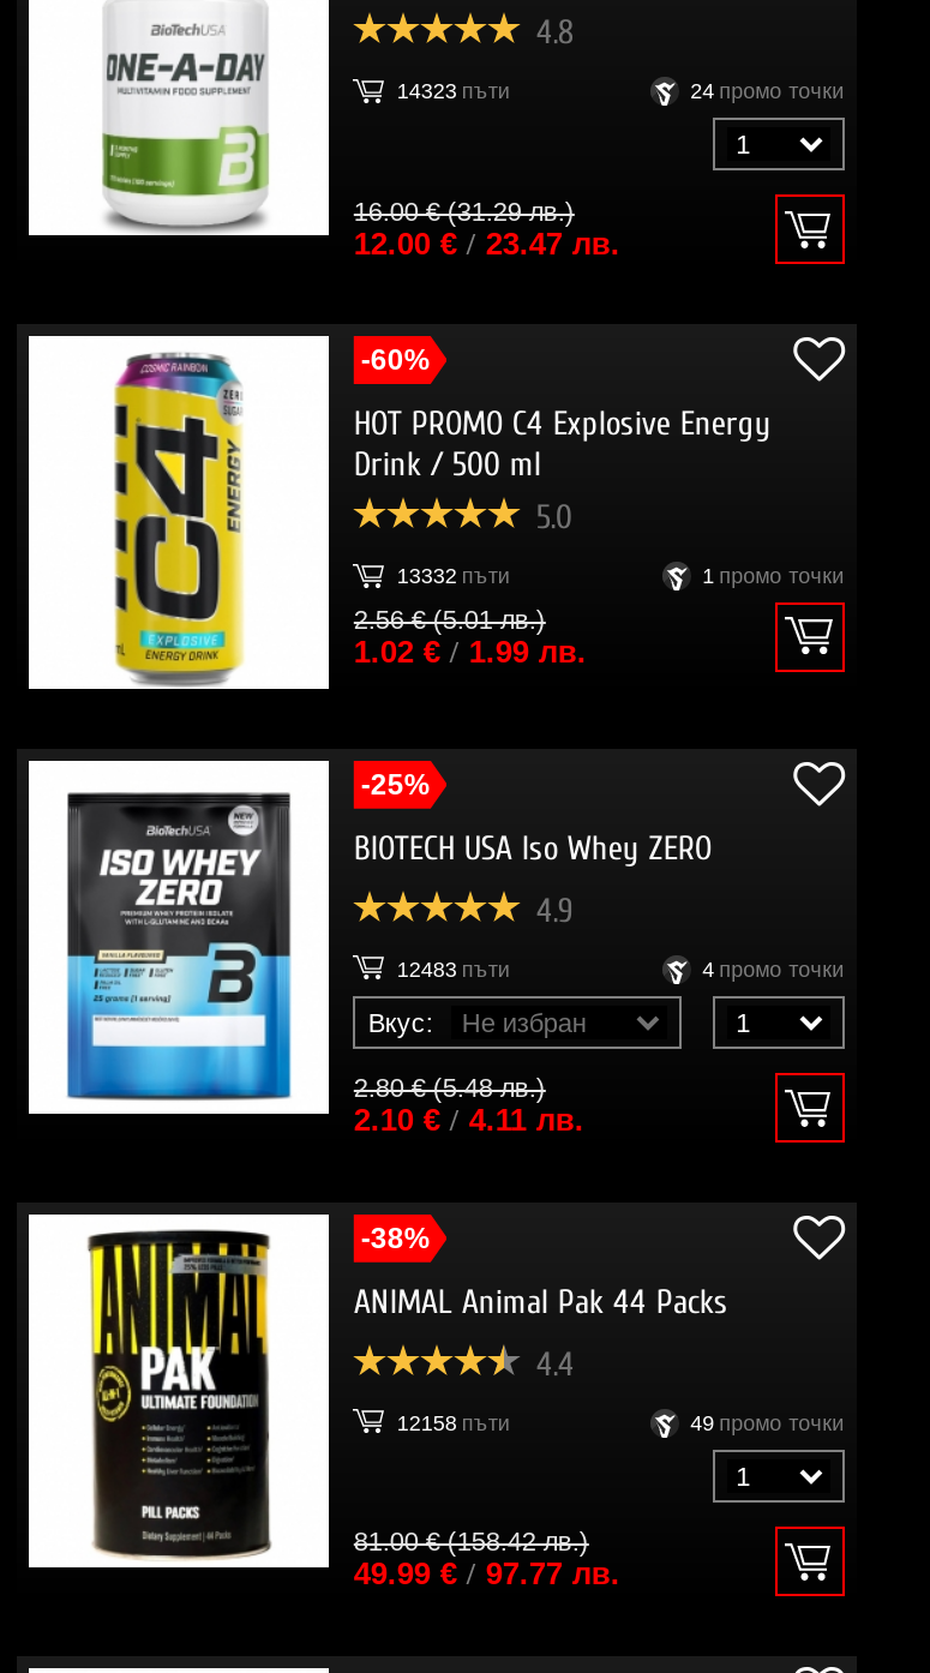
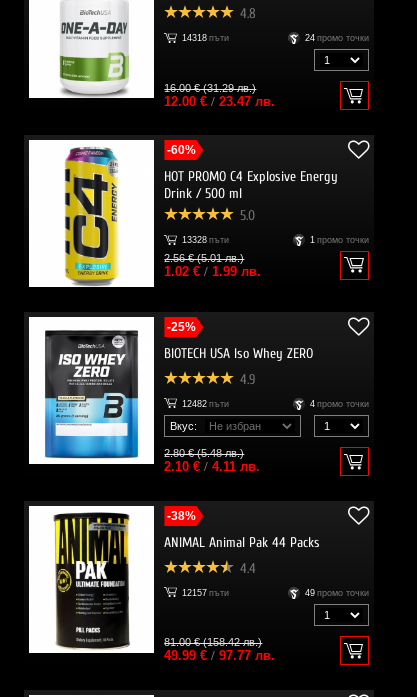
- 14323 пъти
+ 14318 пъти

- 13332 пъти
+ 13328 пъти

- 12483 пъти
+ 12482 пъти

- 12158 пъти
+ 12157 пъти
